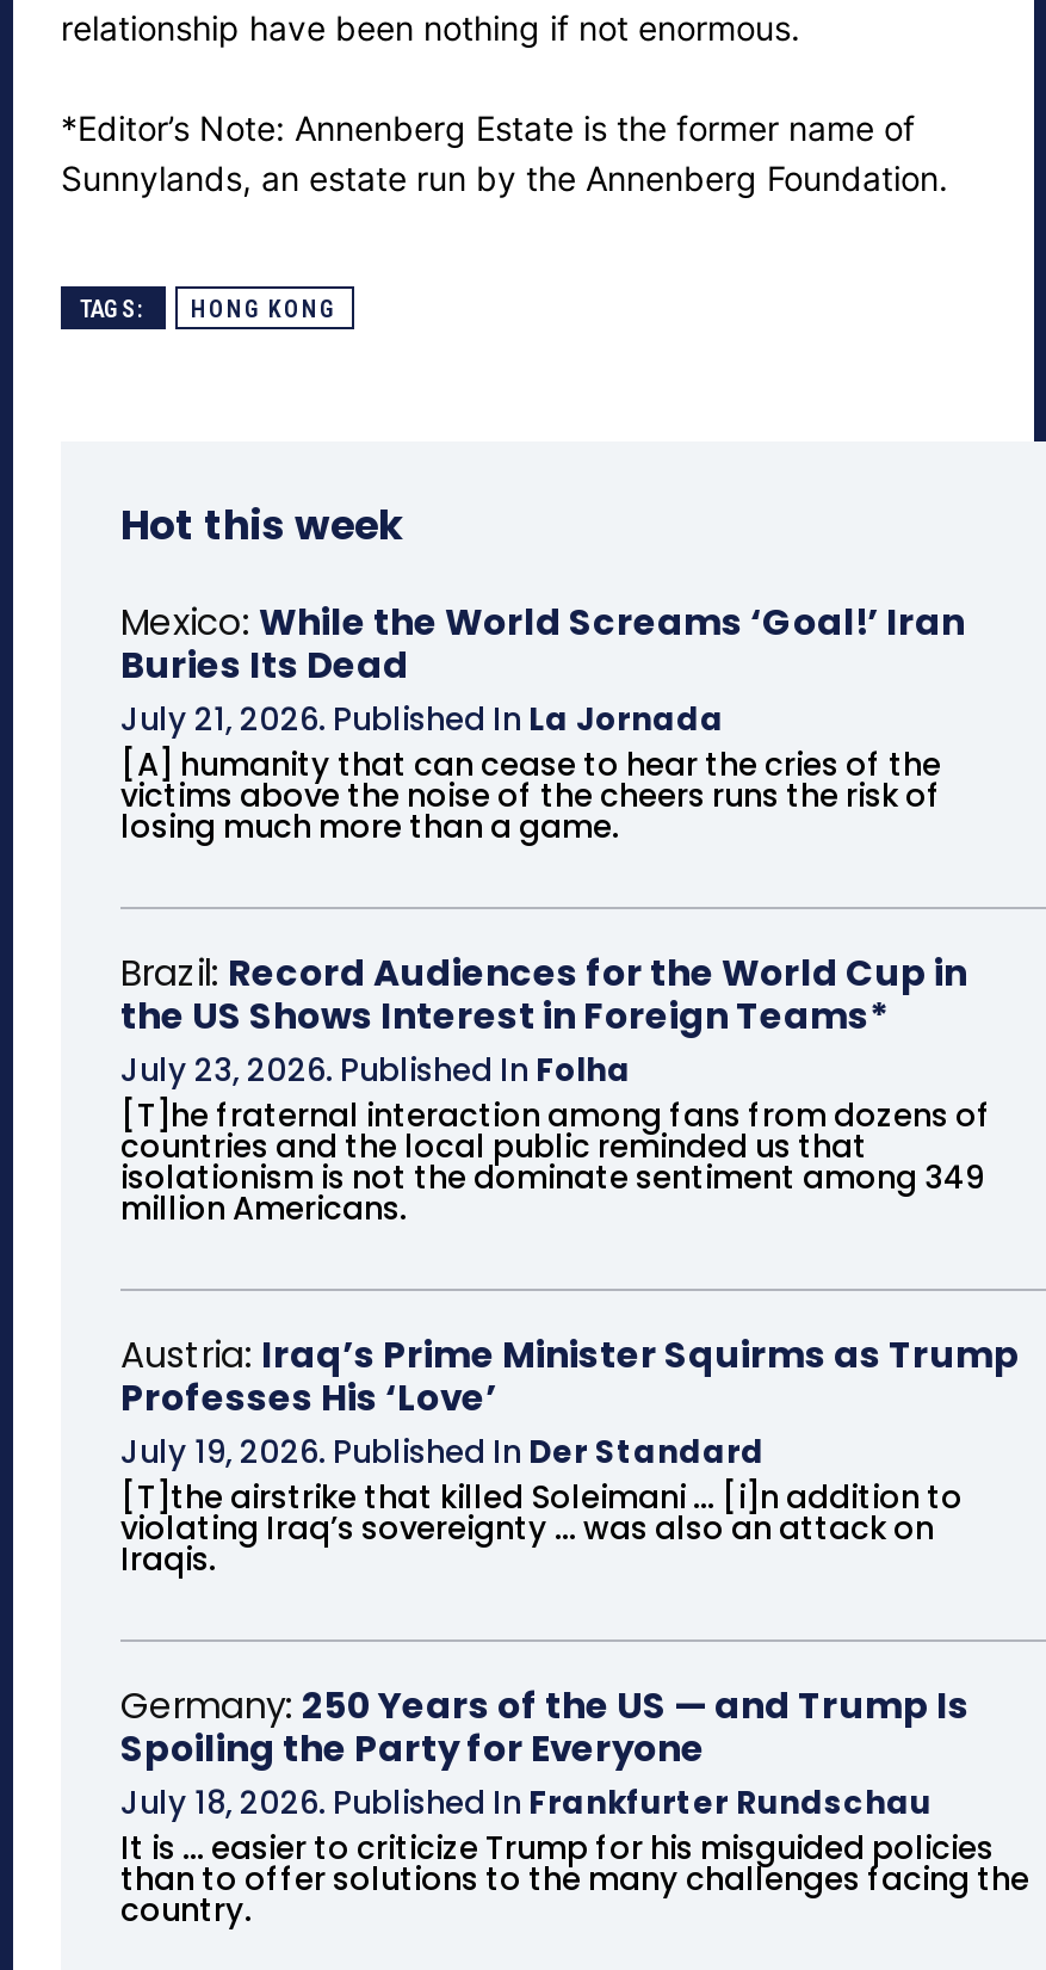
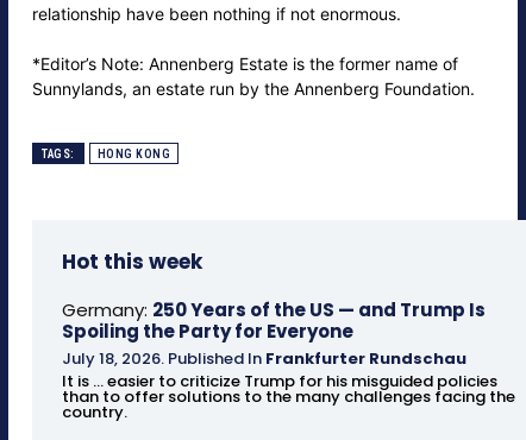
- Mexico: While the World Screams ‘Goal!’ Iran
- Buries Its Dead
- July 21, 2026. Published In La Jornada
- [A] humanity that can cease to hear the cries of the
- victims above the noise of the cheers runs the risk of
- losing much more than a game.
- Brazil: Record Audiences for the World Cup in
- the US Shows Interest in Foreign Teams*
- July 23, 2026. Published In Folha
- [T]he fraternal interaction among fans from dozens of
- countries and the local public reminded us that
- isolationism is not the dominate sentiment among 349
- million Americans.
- Austria: Iraq’s Prime Minister Squirms as Trump
- Professes His ‘Love’
- July 19, 2026. Published In Der Standard
- [T]the airstrike that killed Soleimani ... [i]n addition to
- violating Iraq’s sovereignty ... was also an attack on
- Iraqis.
